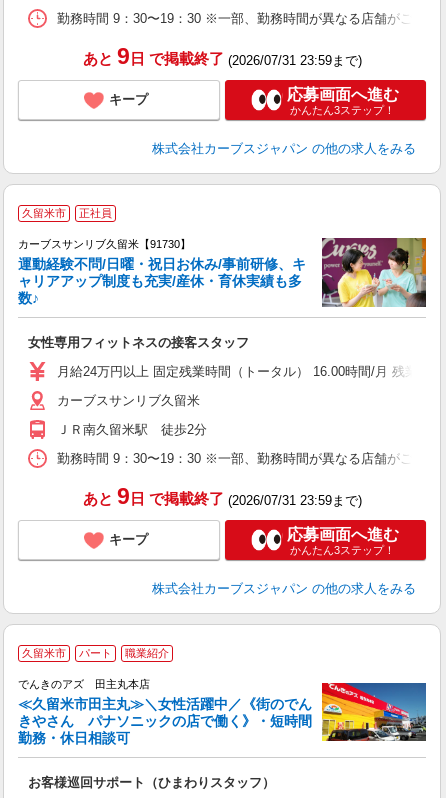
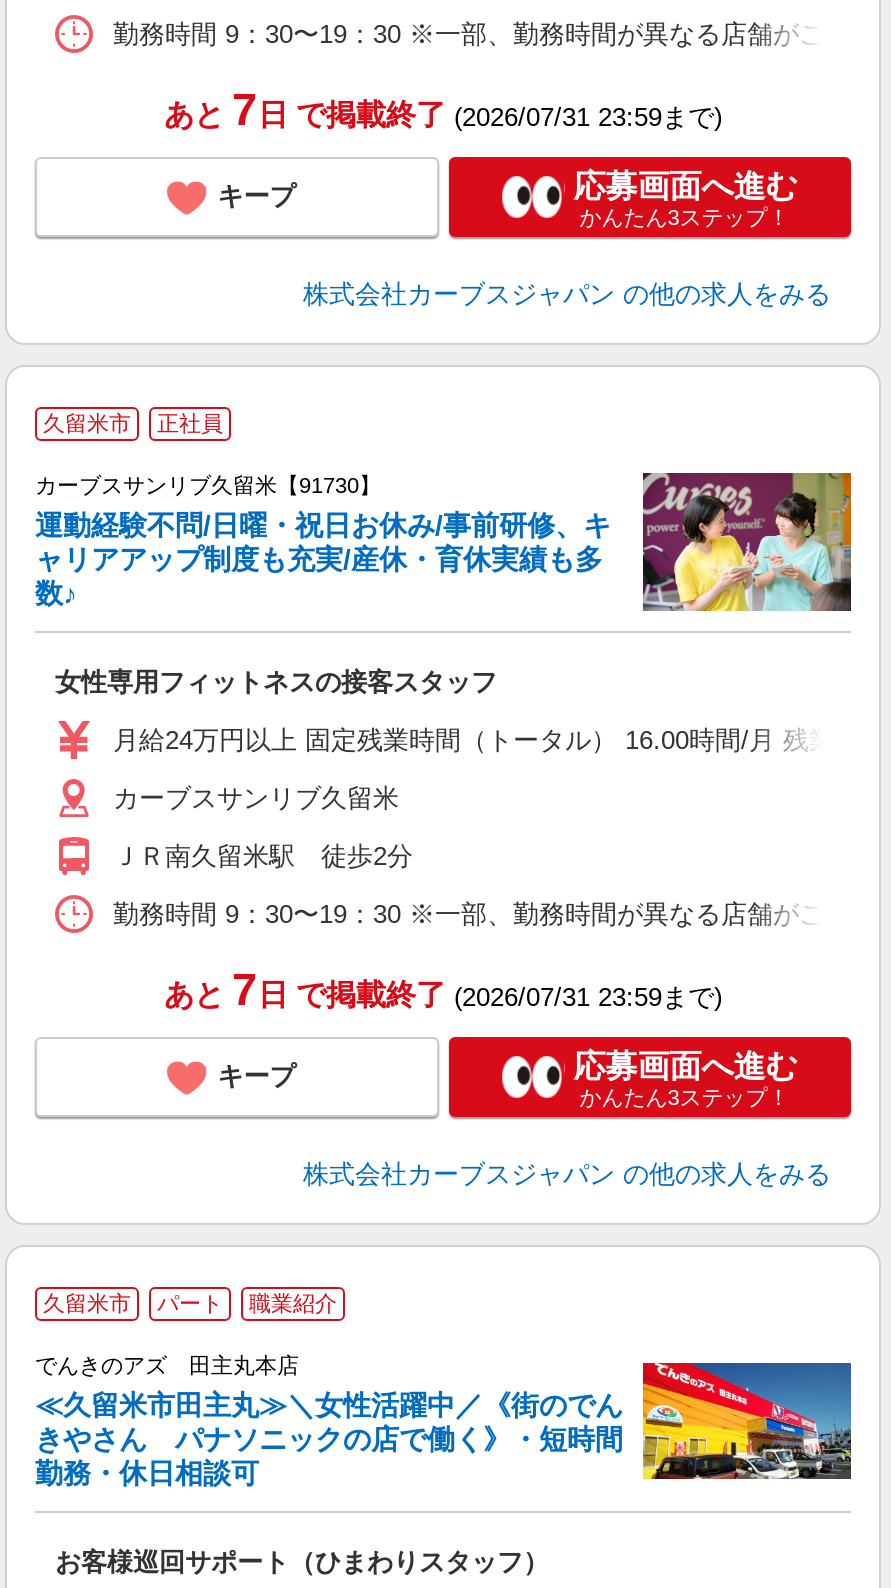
- あと 9日 で掲載終了(2026/07/31 23:59まで)
+ あと 7日 で掲載終了(2026/07/31 23:59まで)

- あと 9日 で掲載終了(2026/07/31 23:59まで)
+ あと 7日 で掲載終了(2026/07/31 23:59まで)
